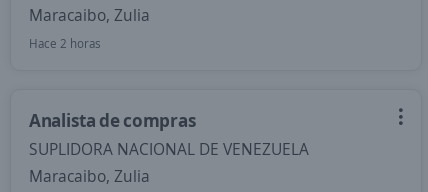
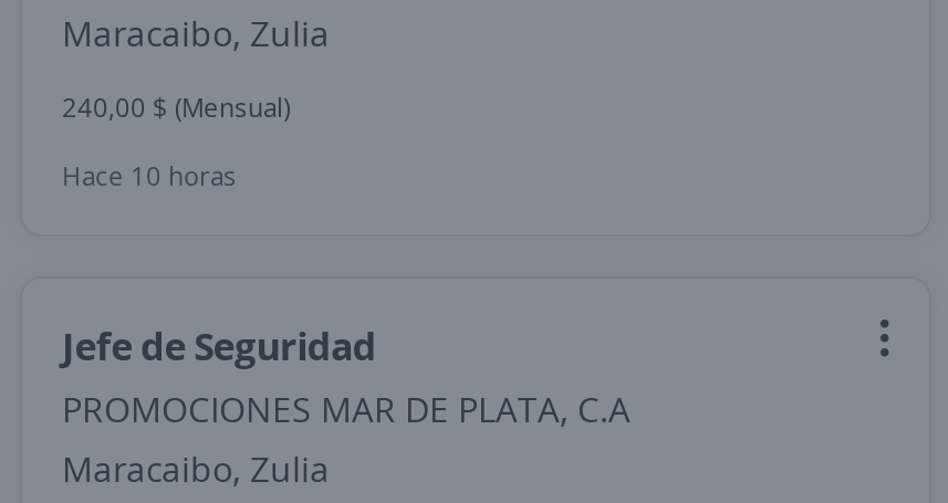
- Hace 2 horas
- Analista de compras
- SUPLIDORA NACIONAL DE VENEZUELA
+ 240,00 $ (Mensual)
+ Hace 10 horas
+ Jefe de Seguridad
+ PROMOCIONES MAR DE PLATA, C.A
